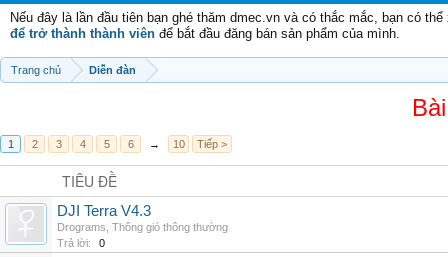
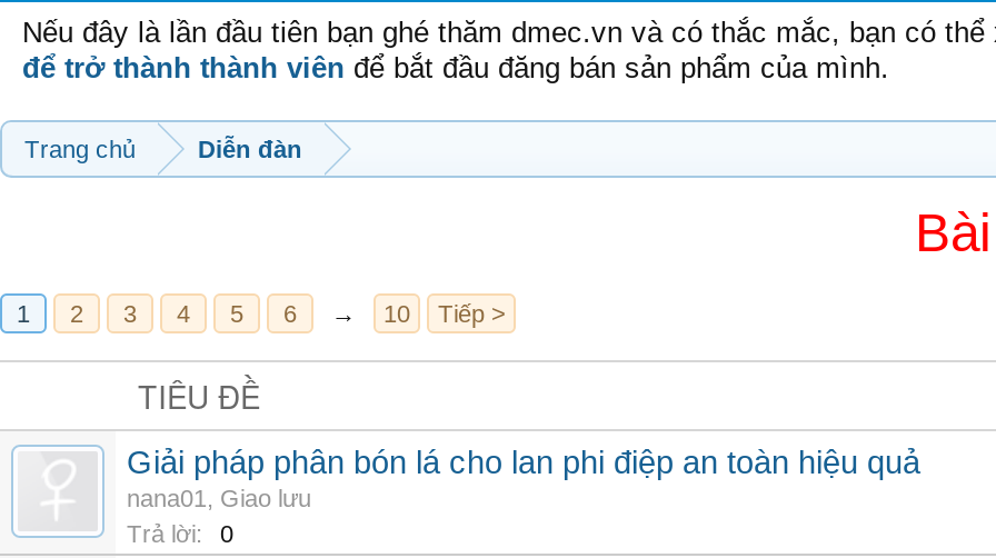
- DJI Terra V4.3
- Drograms, Thông gió thông thường
+ Giải pháp phân bón lá cho lan phi điệp an toàn hiệu quả
+ nana01, Giao lưu
